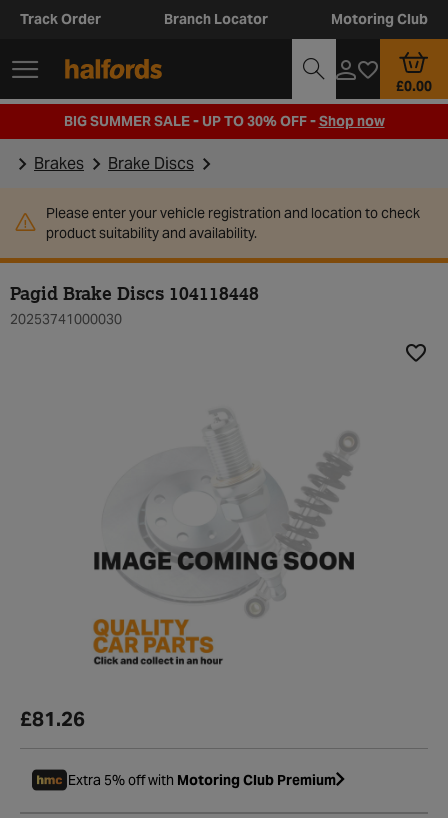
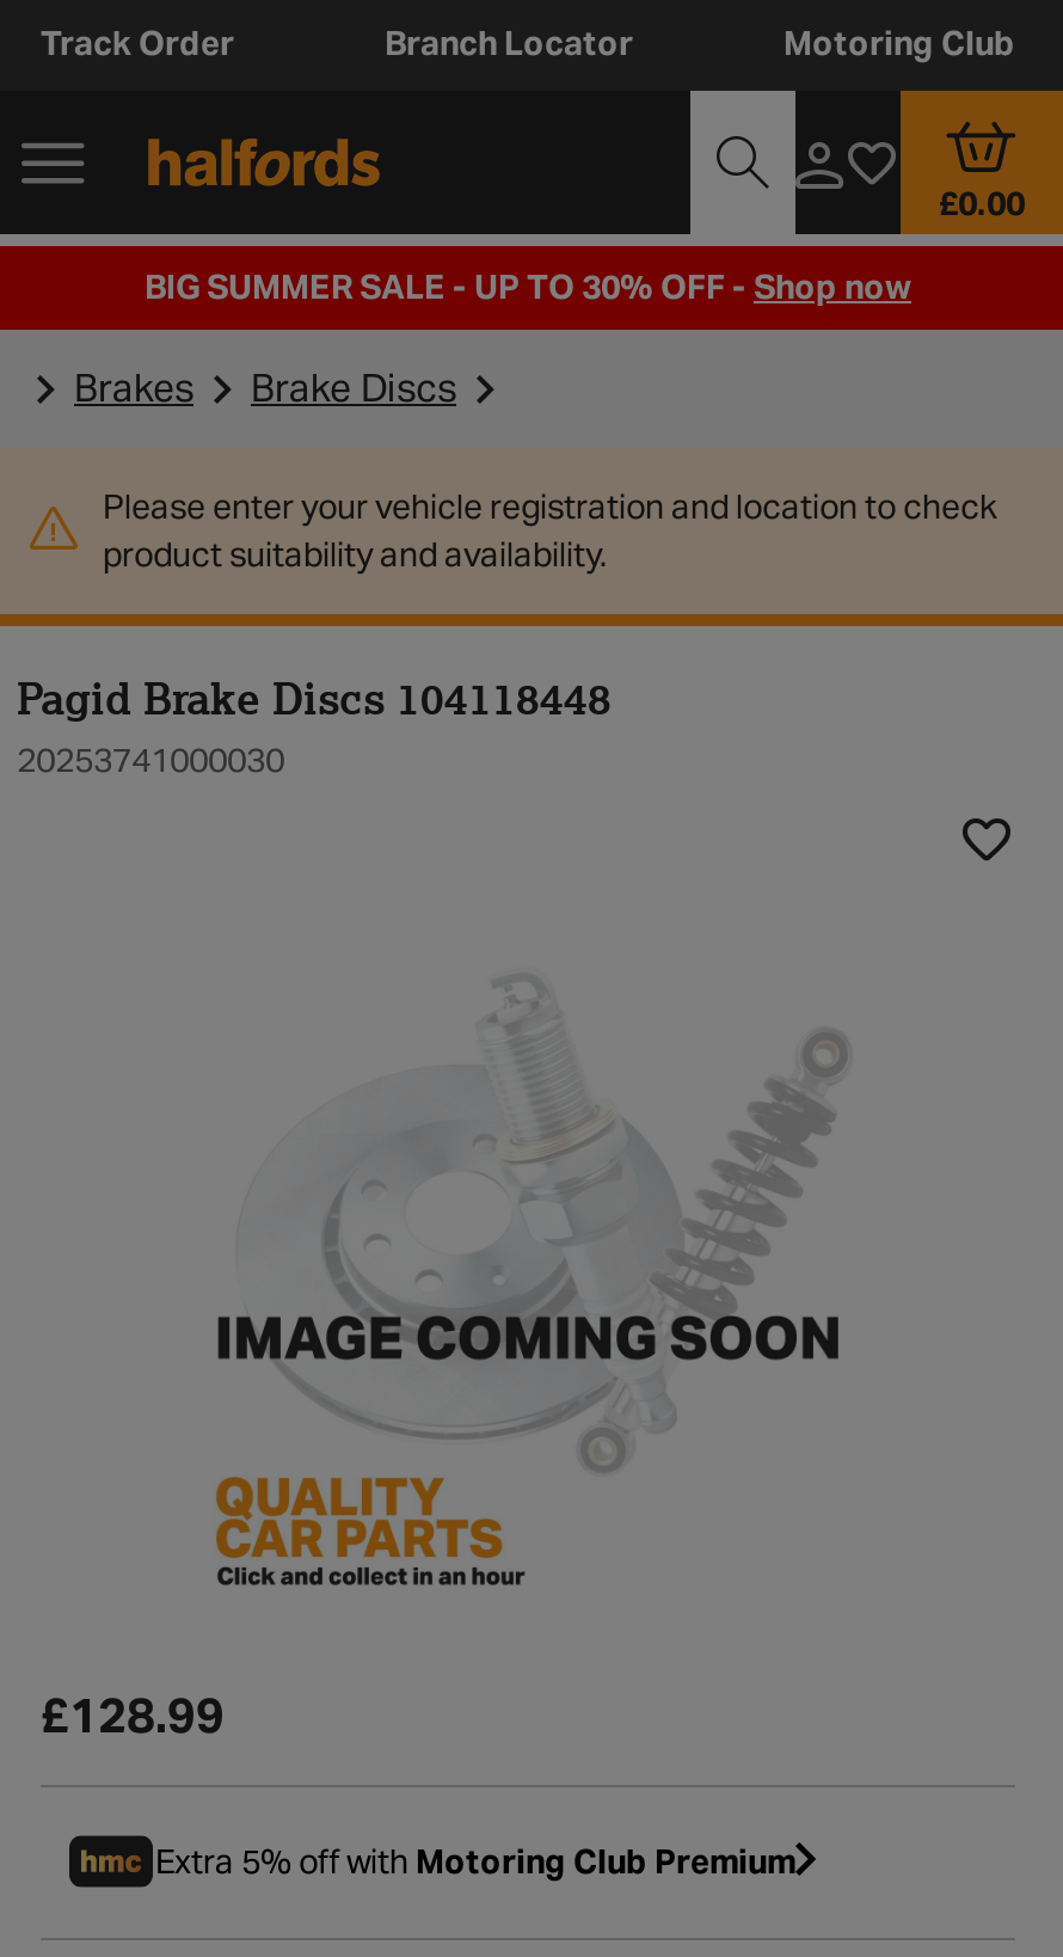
- £81.26
+ £128.99
